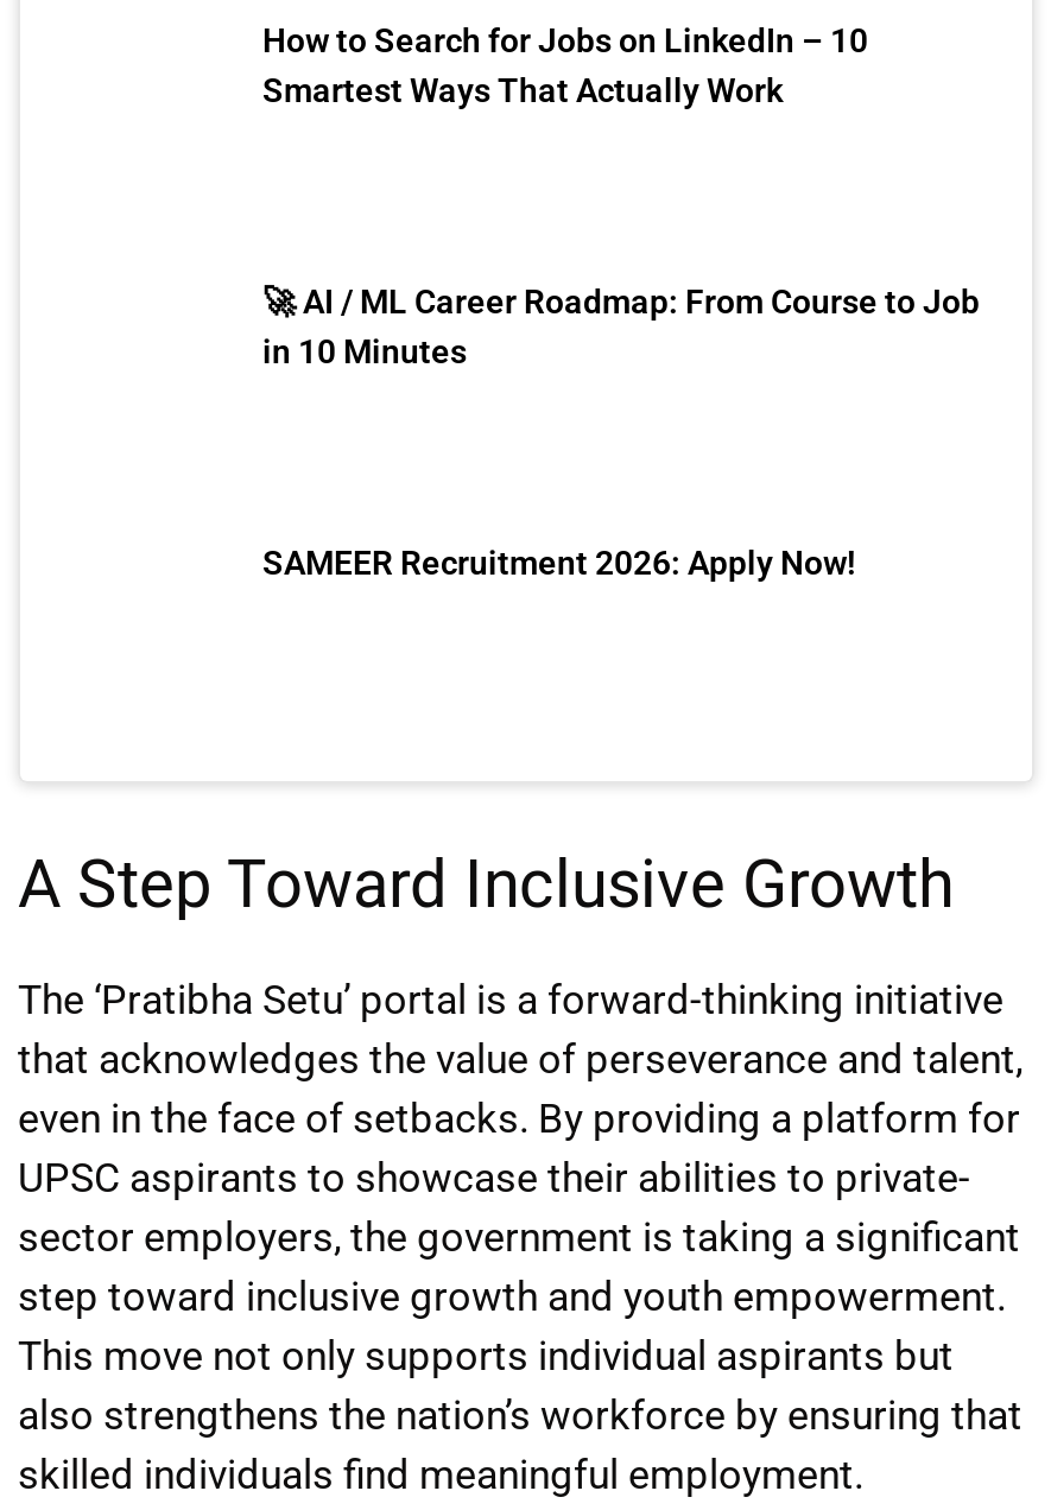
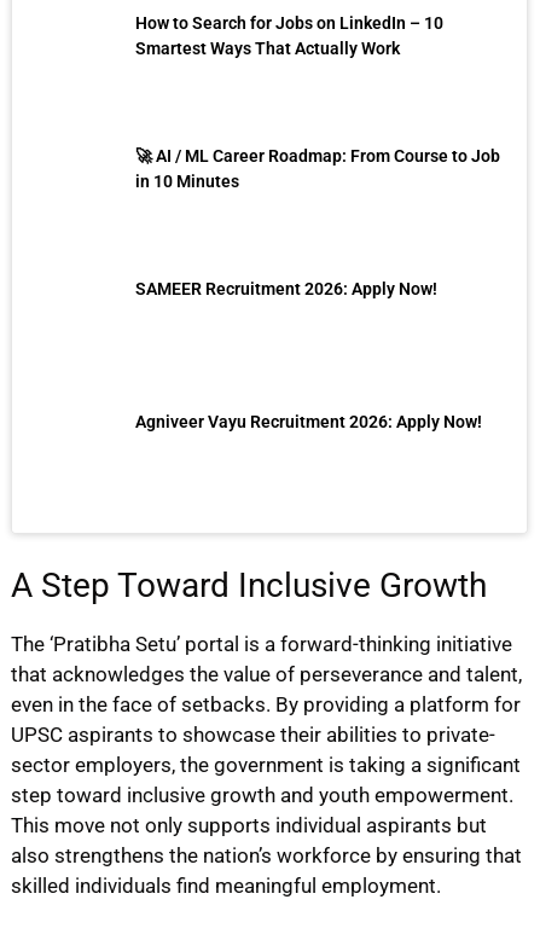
+ Agniveer Vayu Recruitment 2026: Apply Now!
